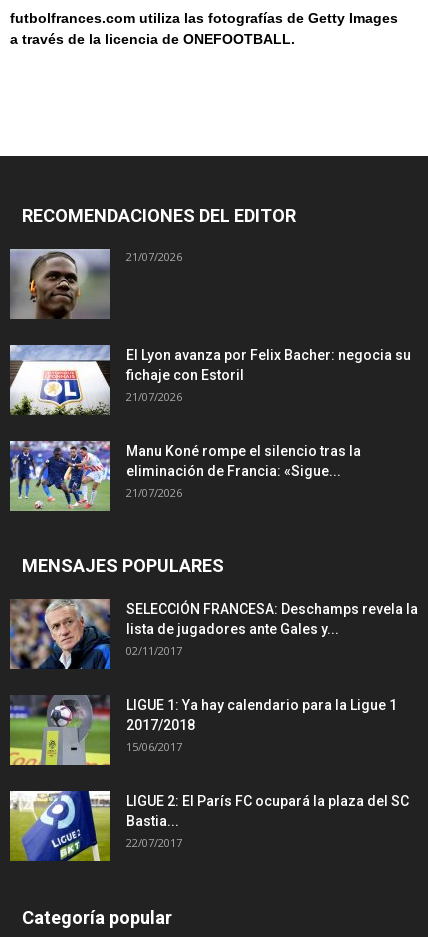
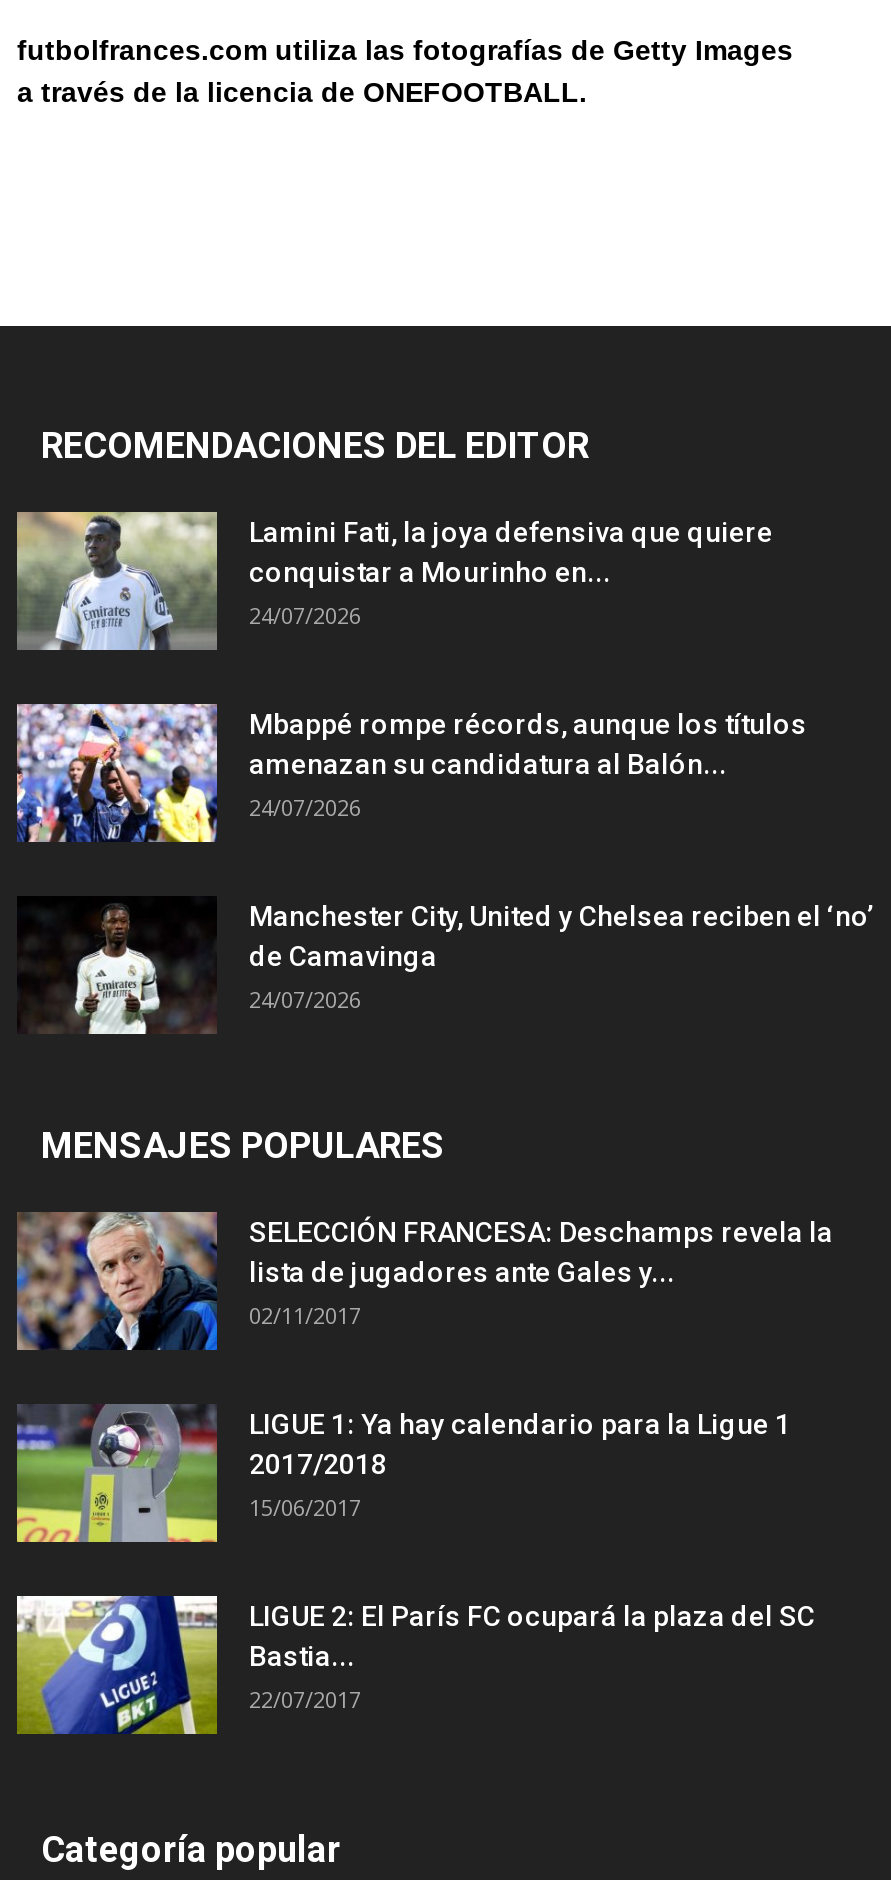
- [image]
- 21/07/2026
+ [image]
+ Lamini Fati, la joya defensiva que quiere
+ conquistar a Mourinho en...
+ 24/07/2026

- [image]
- El Lyon avanza por Felix Bacher: negocia su
- fichaje con Estoril
- 21/07/2026
+ [image]
+ Mbappé rompe récords, aunque los títulos
+ amenazan su candidatura al Balón...
+ 24/07/2026

- [image]
- Manu Koné rompe el silencio tras la
- eliminación de Francia: «Sigue...
- 21/07/2026
+ [image]
+ Manchester City, United y Chelsea reciben el ‘no’
+ de Camavinga
+ 24/07/2026
